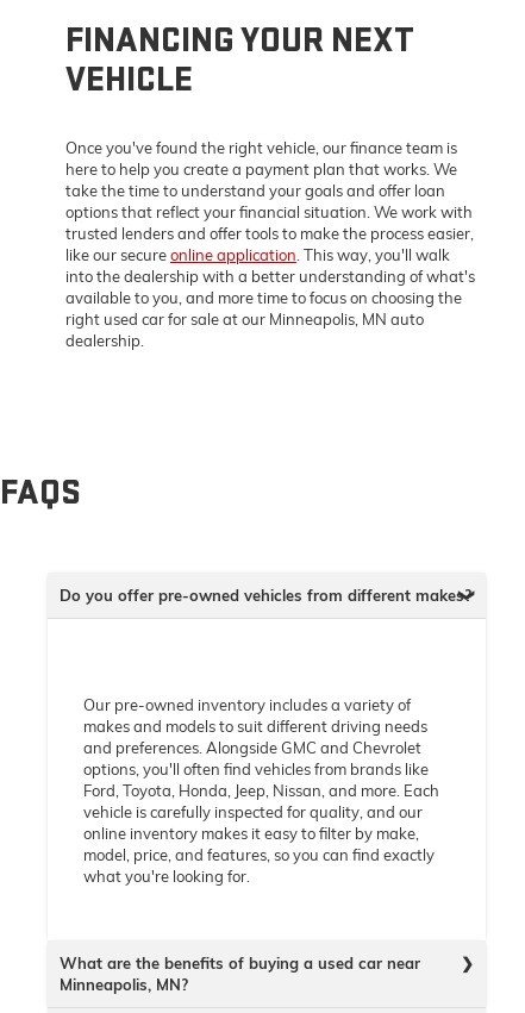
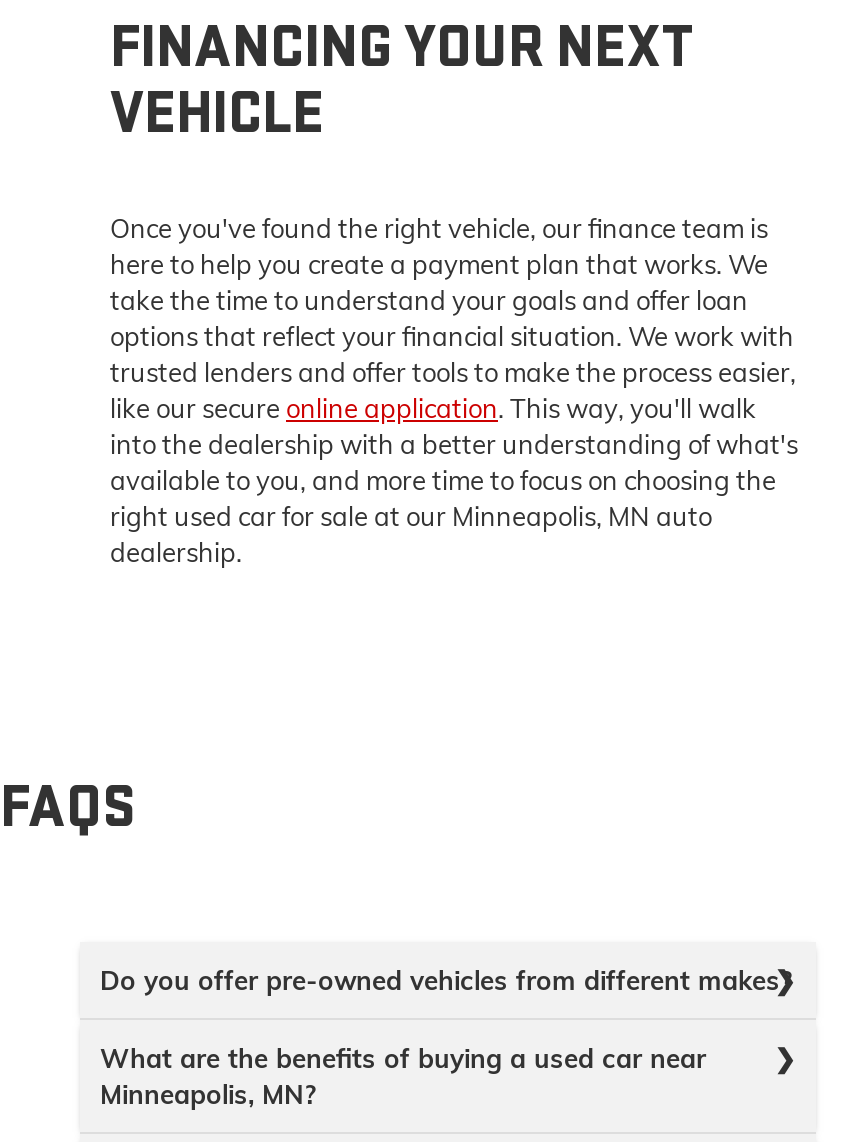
- Our pre-owned inventory includes a variety of
- makes and models to suit different driving needs
- and preferences. Alongside GMC and Chevrolet
- options, you'll often find vehicles from brands like
- Ford, Toyota, Honda, Jeep, Nissan, and more. Each
- vehicle is carefully inspected for quality, and our
- online inventory makes it easy to filter by make,
- model, price, and features, so you can find exactly
- what you're looking for.
